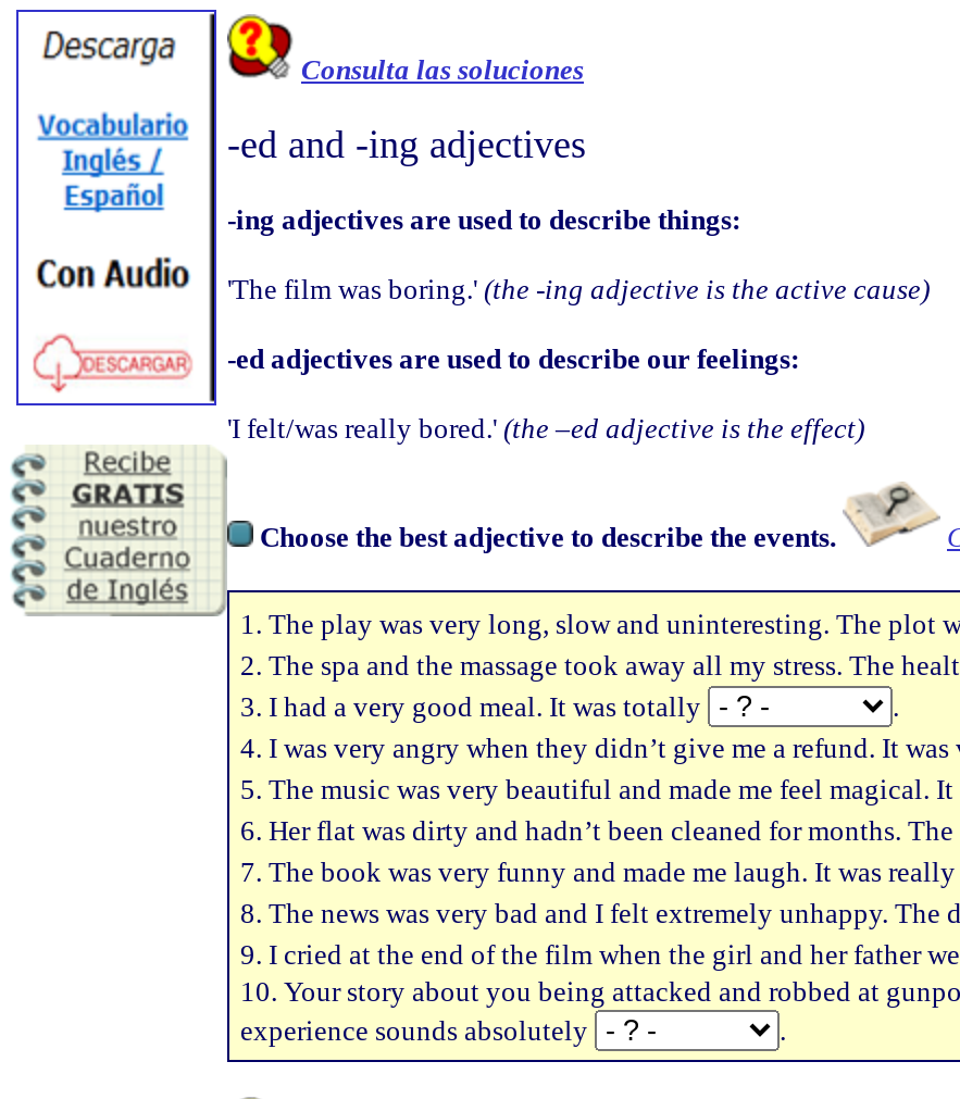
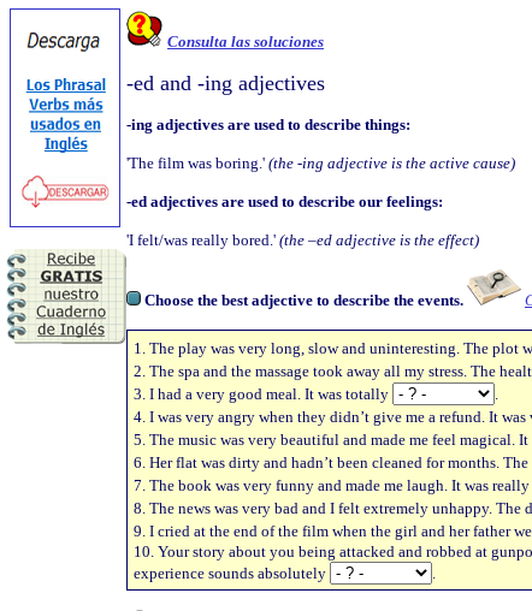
- [image]
+ [image]
